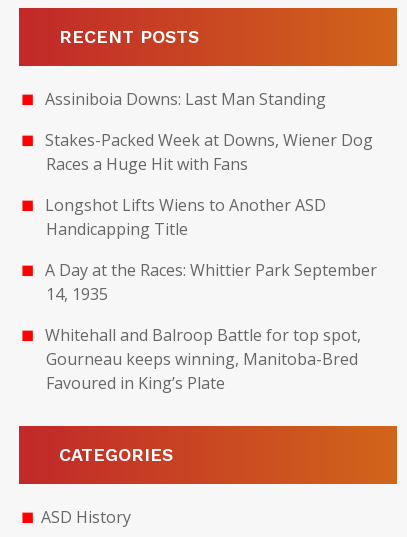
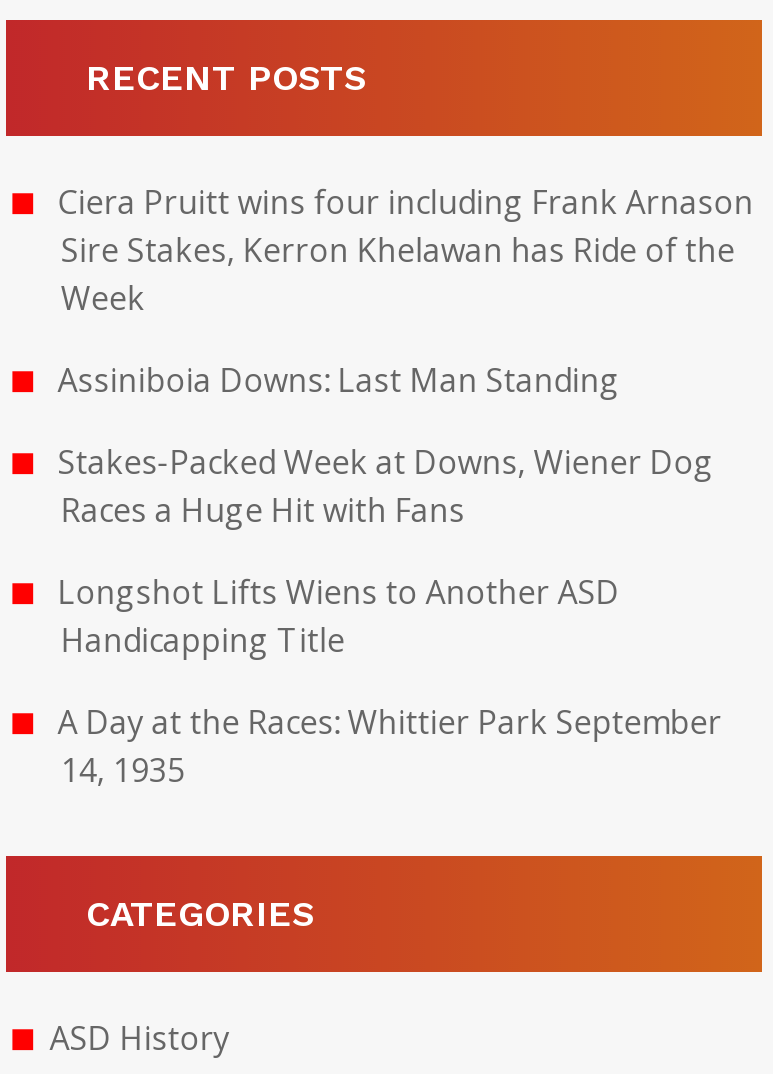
+ Ciera Pruitt wins four including Frank Arnason
+ Sire Stakes, Kerron Khelawan has Ride of the
+ Week

moved down: Assiniboia Downs: Last Man Standing | Stakes-Packed Week at Downs, Wiener Dog | Races a Huge Hit with Fans | Longshot Lifts Wiens to Another ASD | Handicapping Title | A Day at the Races: Whittier Park September | 14, 1935

- Whitehall and Balroop Battle for top spot,
- Gourneau keeps winning, Manitoba-Bred
- Favoured in King’s Plate
